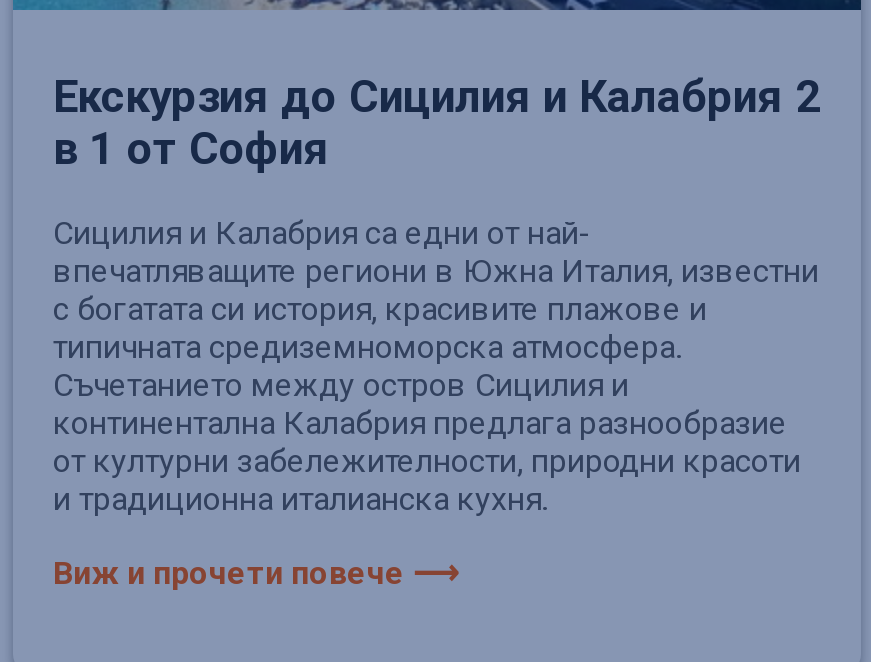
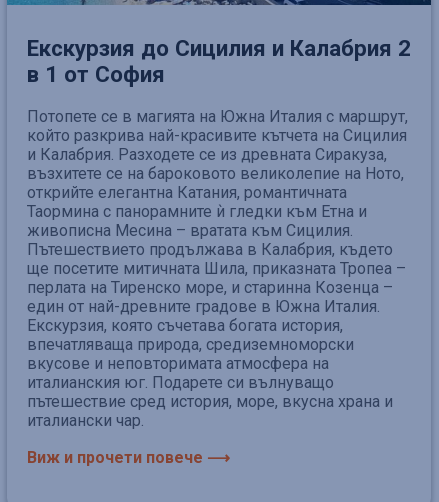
- Сицилия и Калабрия са едни от най-
- впечатляващите региони в Южна Италия, известни
- с богатата си история, красивите плажове и
- типичната средиземноморска атмосфера.
- Съчетанието между остров Сицилия и
- континентална Калабрия предлага разнообразие
- от културни забележителности, природни красоти
- и традиционна италианска кухня.
+ Потопете се в магията на Южна Италия с маршрут,
+ който разкрива най-красивите кътчета на Сицилия
+ и Калабрия. Разходете се из древната Сиракуза,
+ възхитете се на бароковото великолепие на Ното,
+ открийте елегантна Катания, романтичната
+ Таормина с панорамните ѝ гледки към Етна и
+ живописна Месина – вратата към Сицилия.
+ Пътешествието продължава в Калабрия, където
+ ще посетите митичната Шила, приказната Тропеа –
+ перлата на Тиренско море, и старинна Козенца –
+ един от най-древните градове в Южна Италия.
+ Екскурзия, която съчетава богата история,
+ впечатляваща природа, средиземноморски
+ вкусове и неповторимата атмосфера на
+ италианския юг. Подарете си вълнуващо
+ пътешествие сред история, море, вкусна храна и
+ италиански чар.
